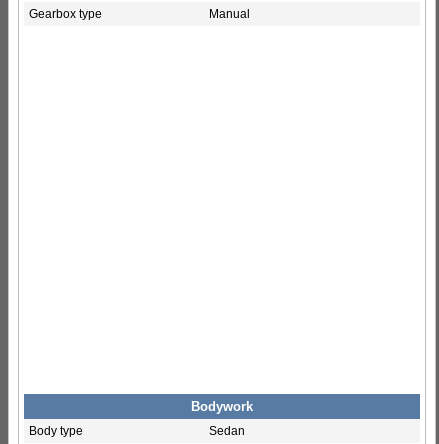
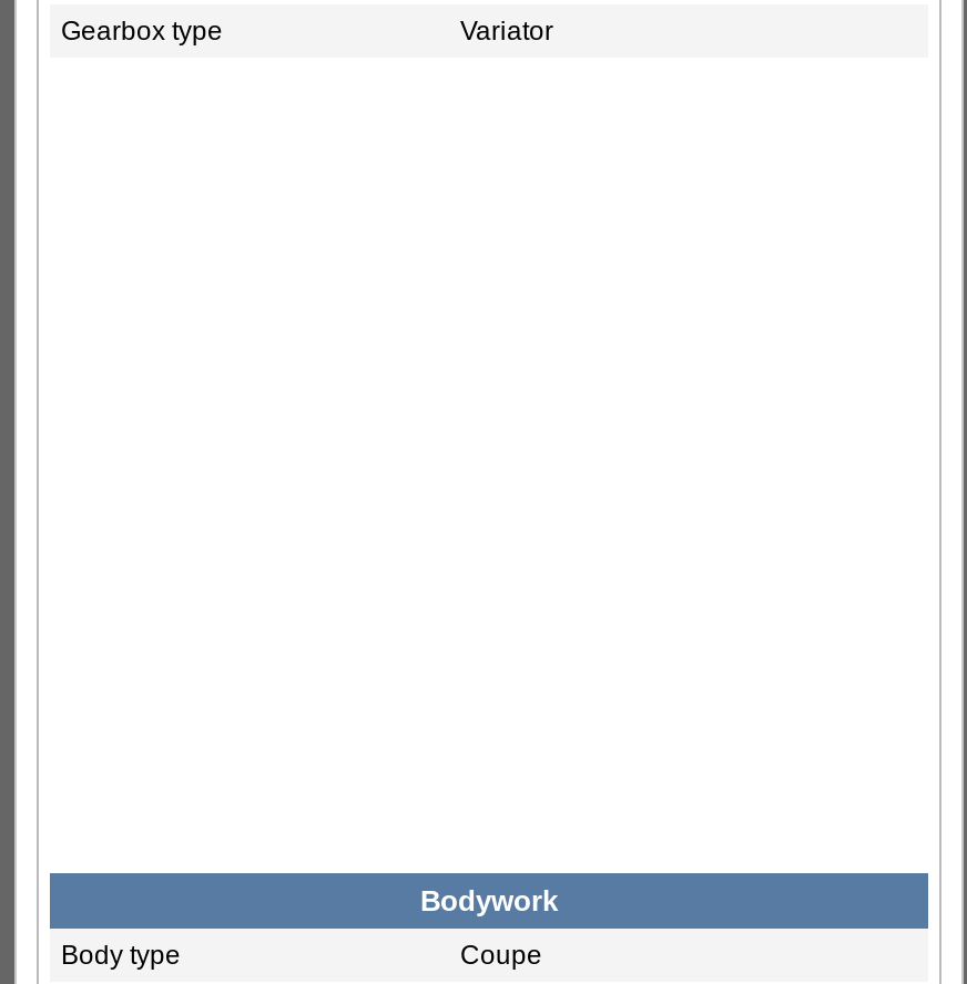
- Manual
+ Variator

- Sedan
+ Coupe
